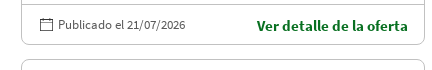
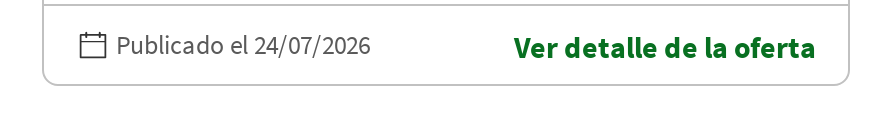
- Publicado el 21/07/2026
+ Publicado el 24/07/2026
